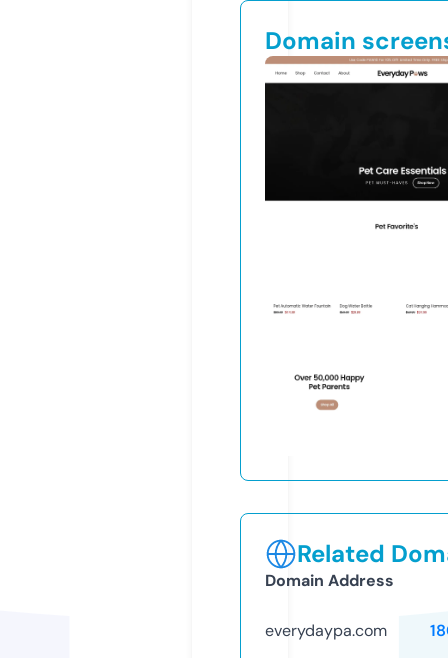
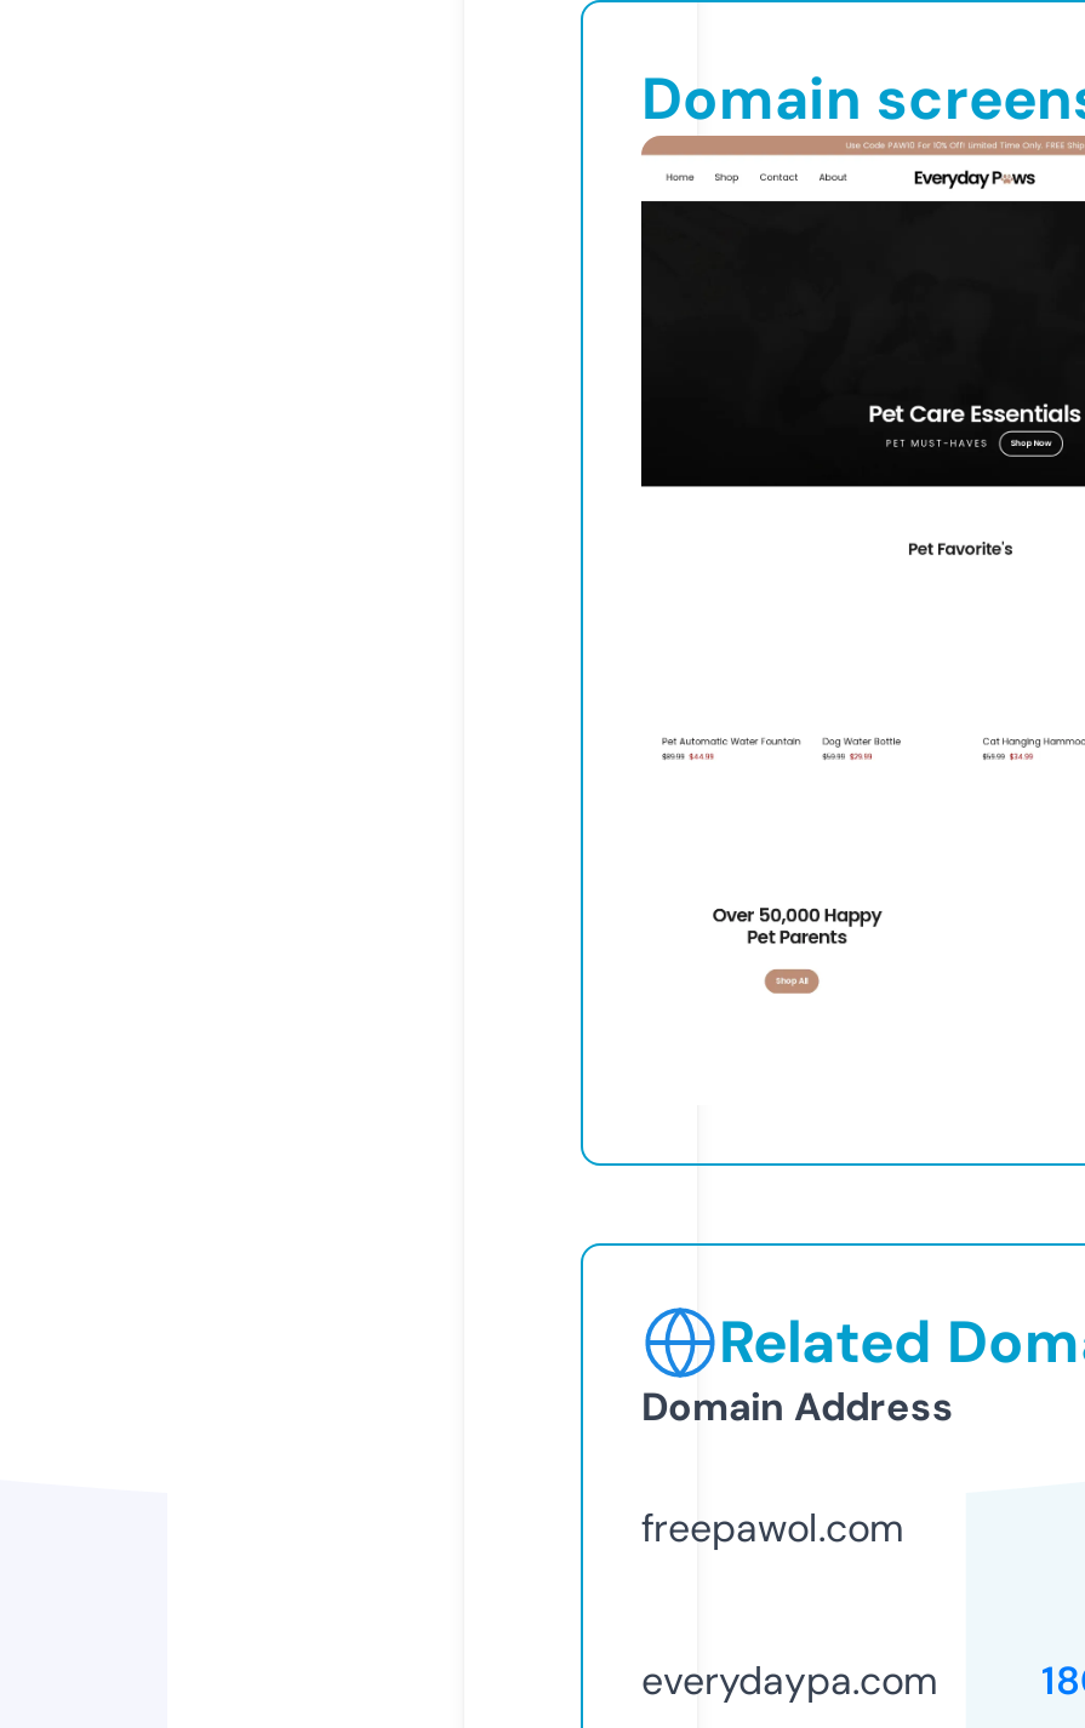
+ freepawol.com
